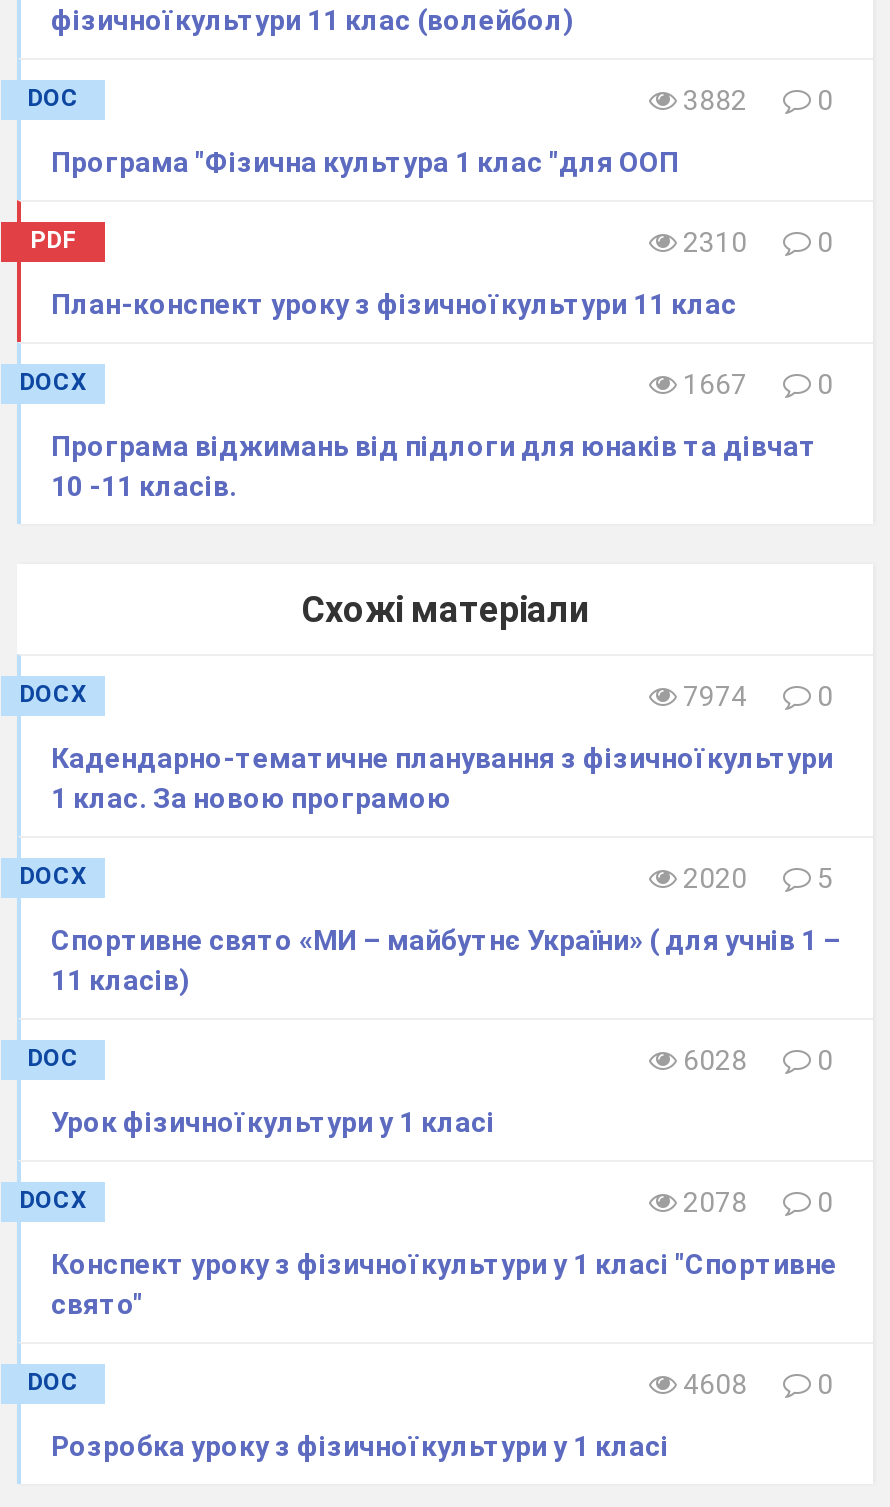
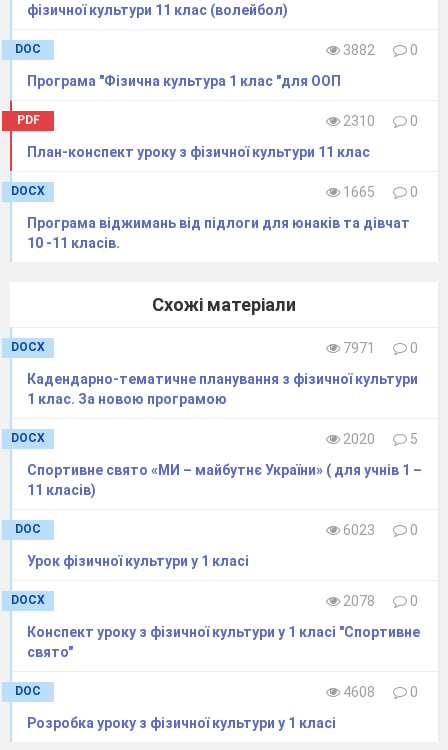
- 1667 0
+ 1665 0

- 7974 0
+ 7971 0

- 6028 0
+ 6023 0
